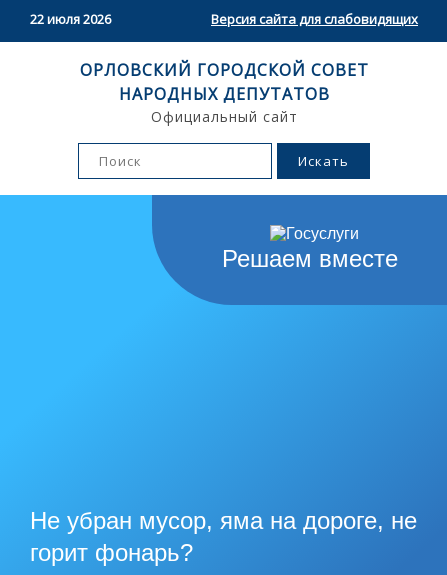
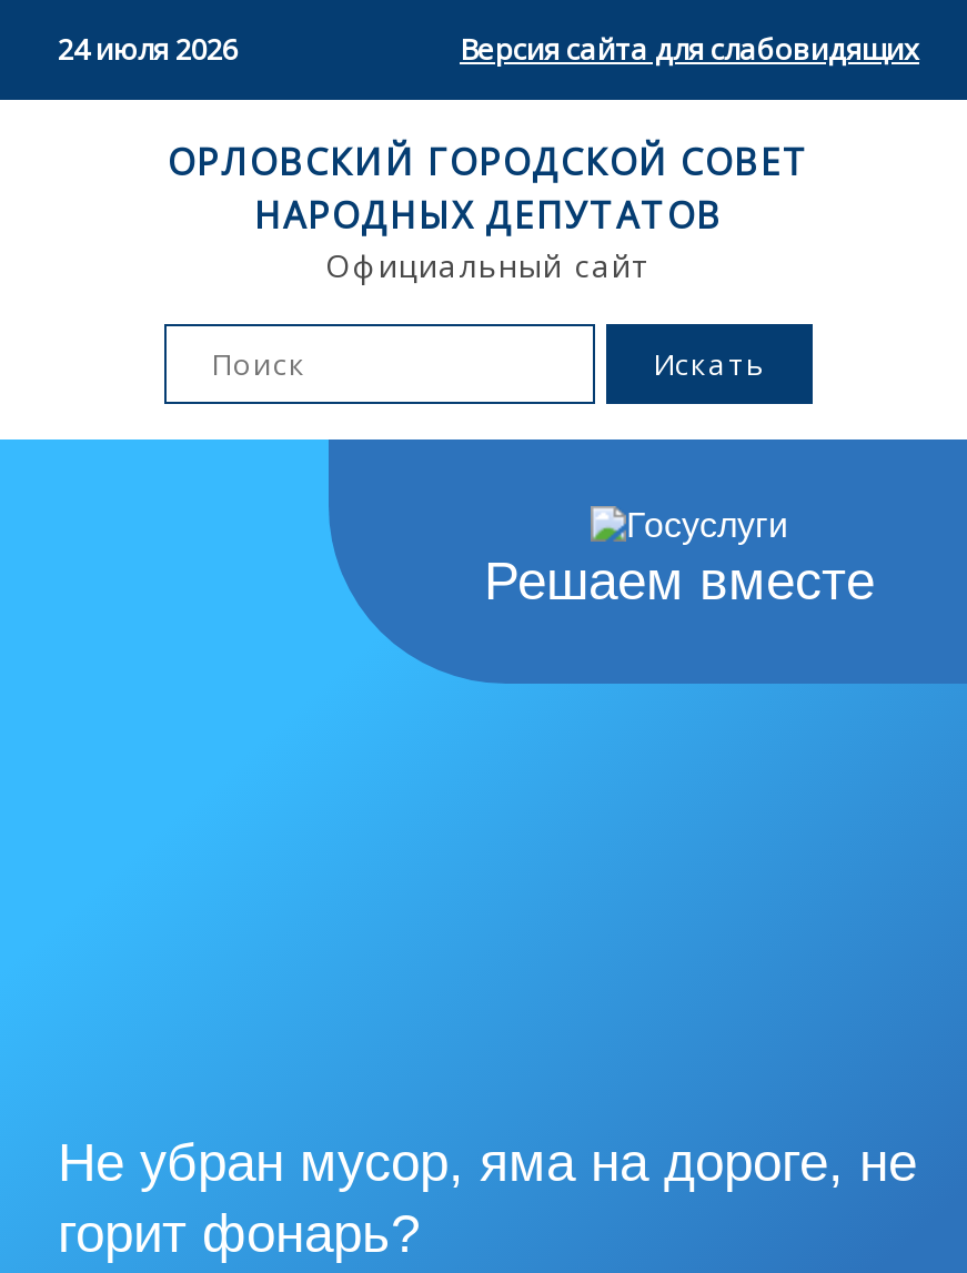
- 22 июля 2026
+ 24 июля 2026
